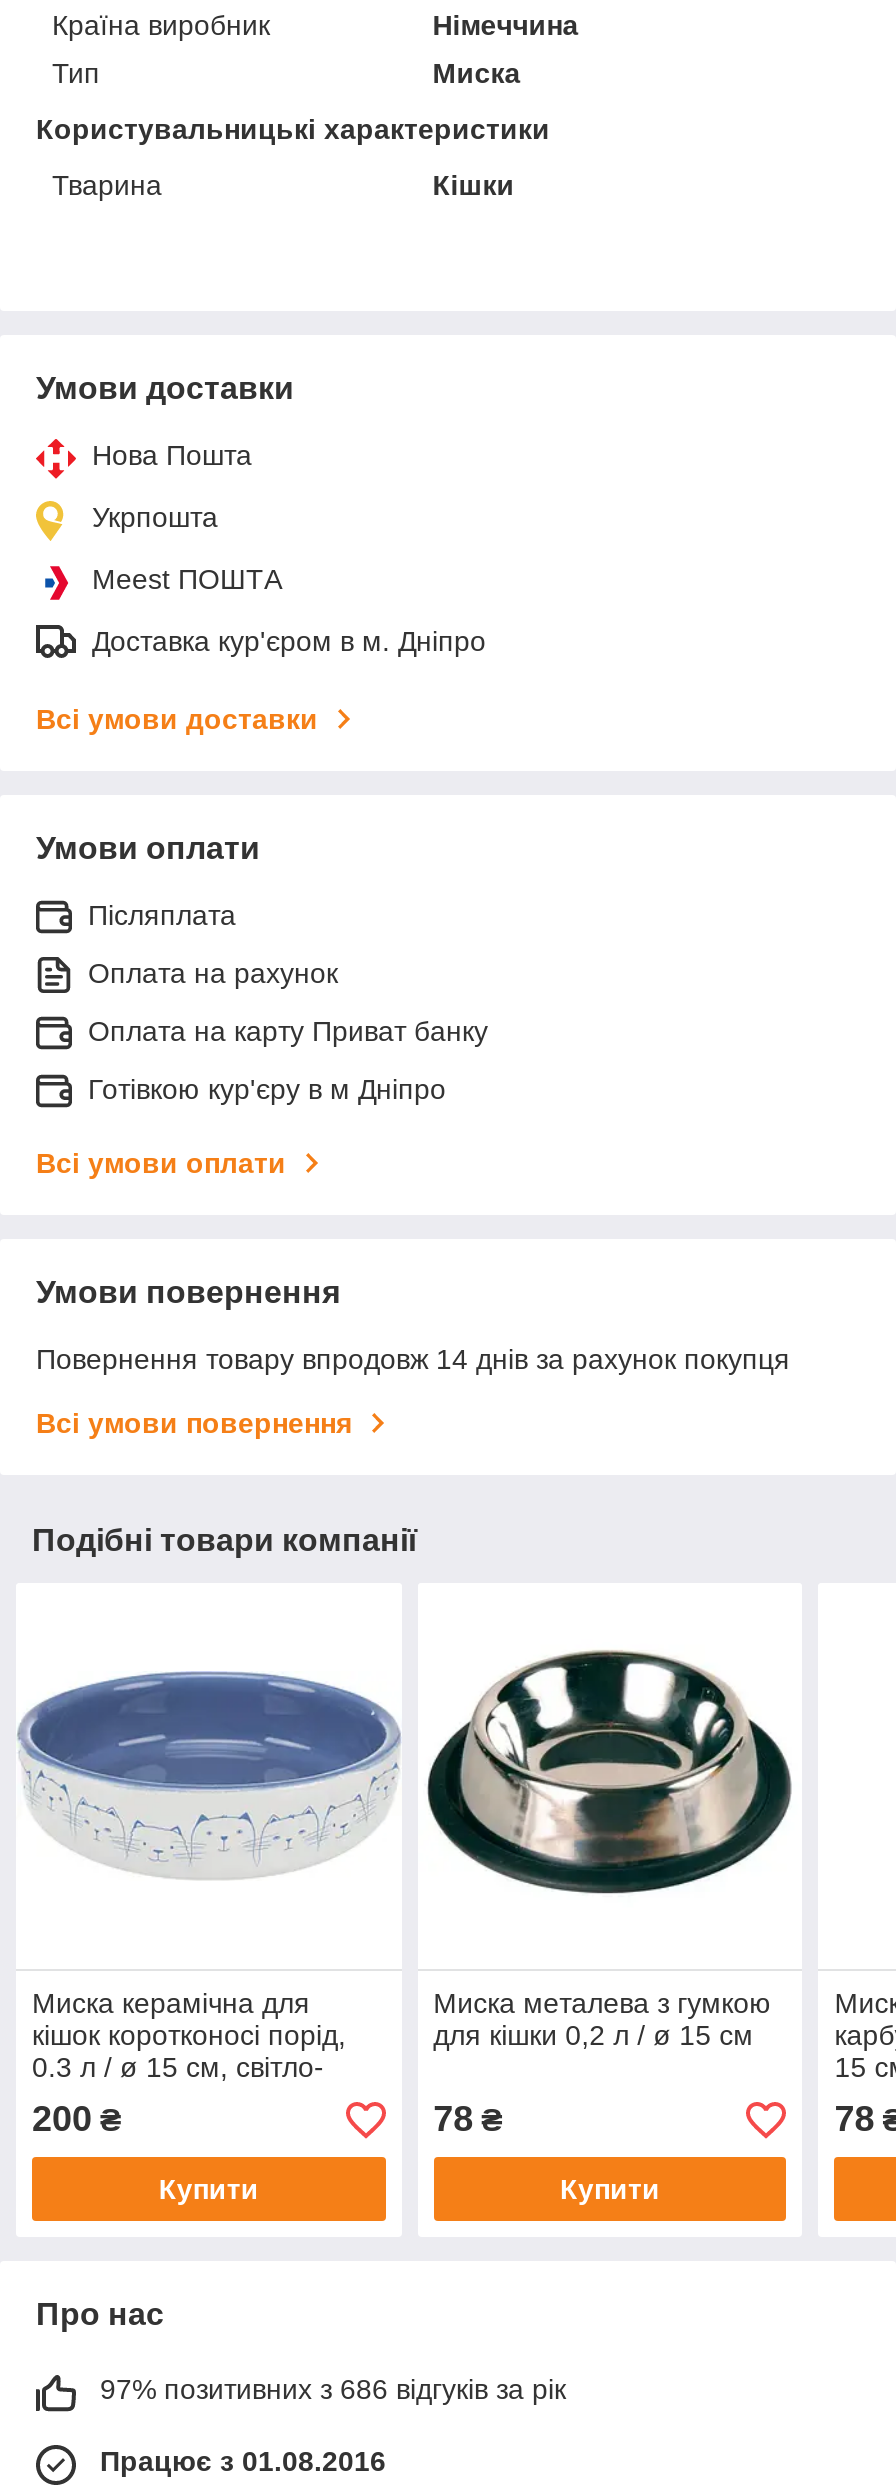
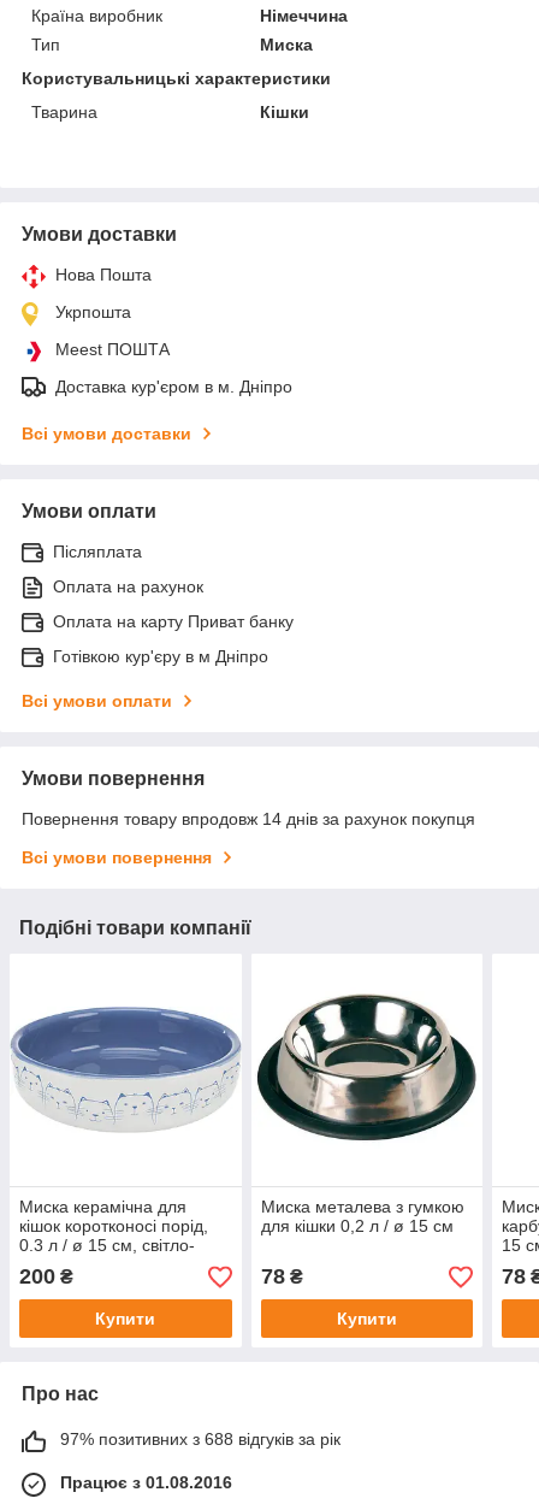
- 97% позитивних з 686 відгуків за рік
+ 97% позитивних з 688 відгуків за рік
